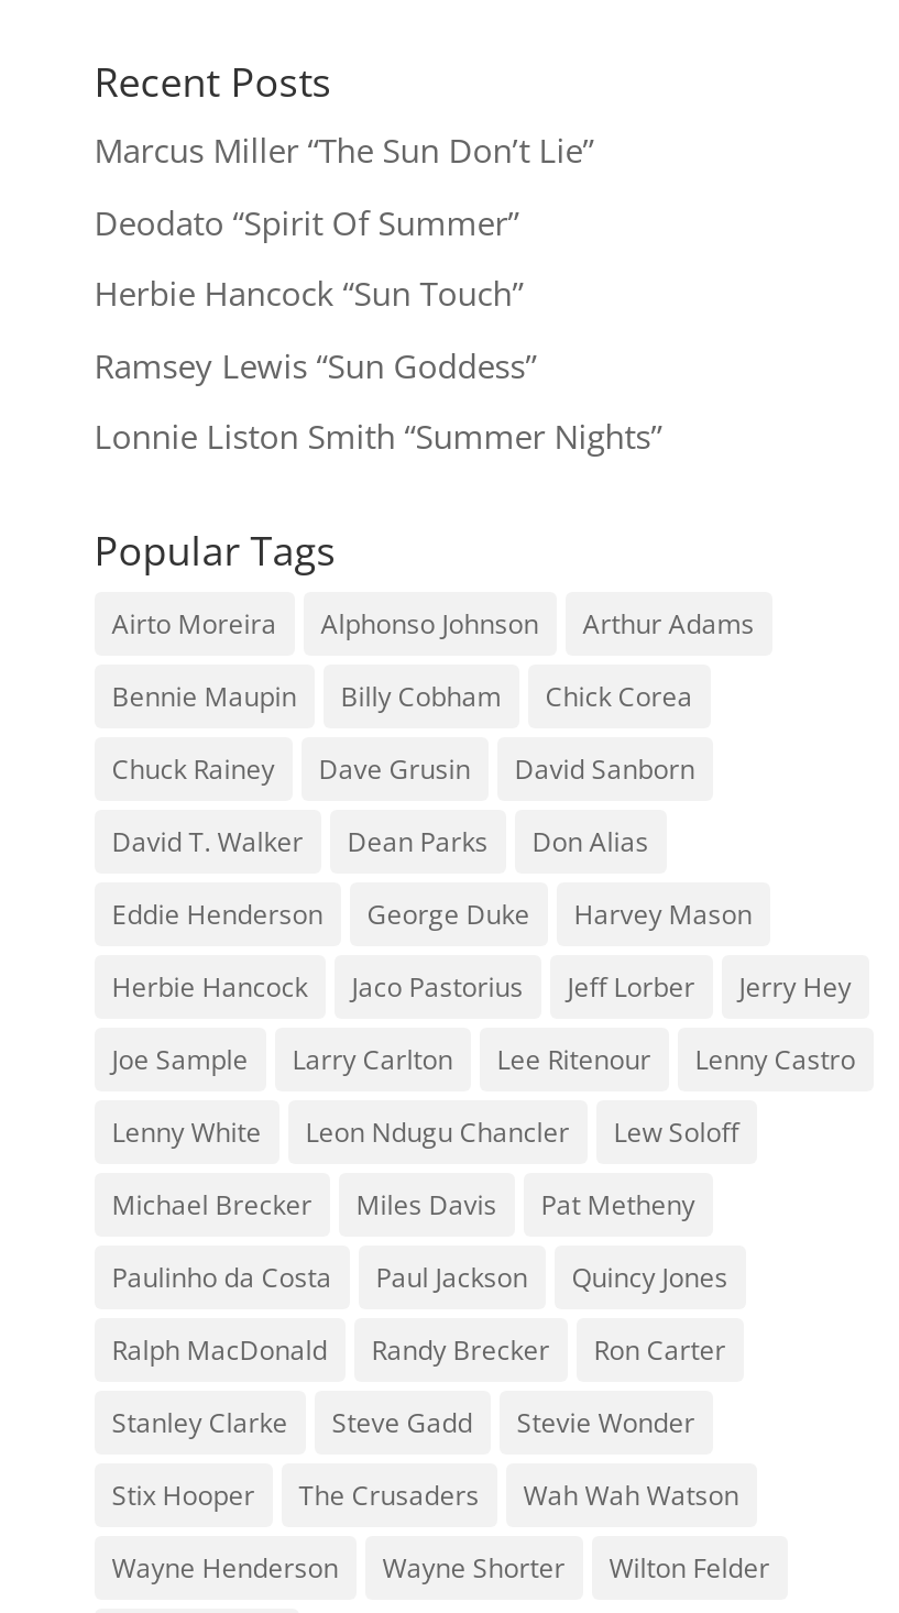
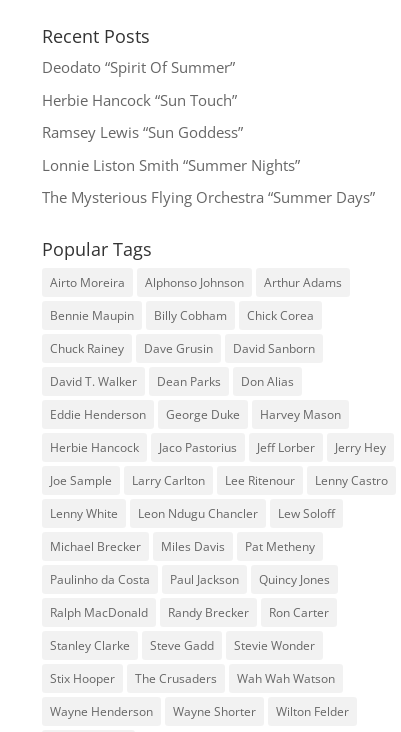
- Marcus Miller “The Sun Don’t Lie”

moved up: Deodato “Spirit Of Summer” | Herbie Hancock “Sun Touch” | Ramsey Lewis “Sun Goddess” | Lonnie Liston Smith “Summer Nights”

+ The Mysterious Flying Orchestra “Summer Days”
